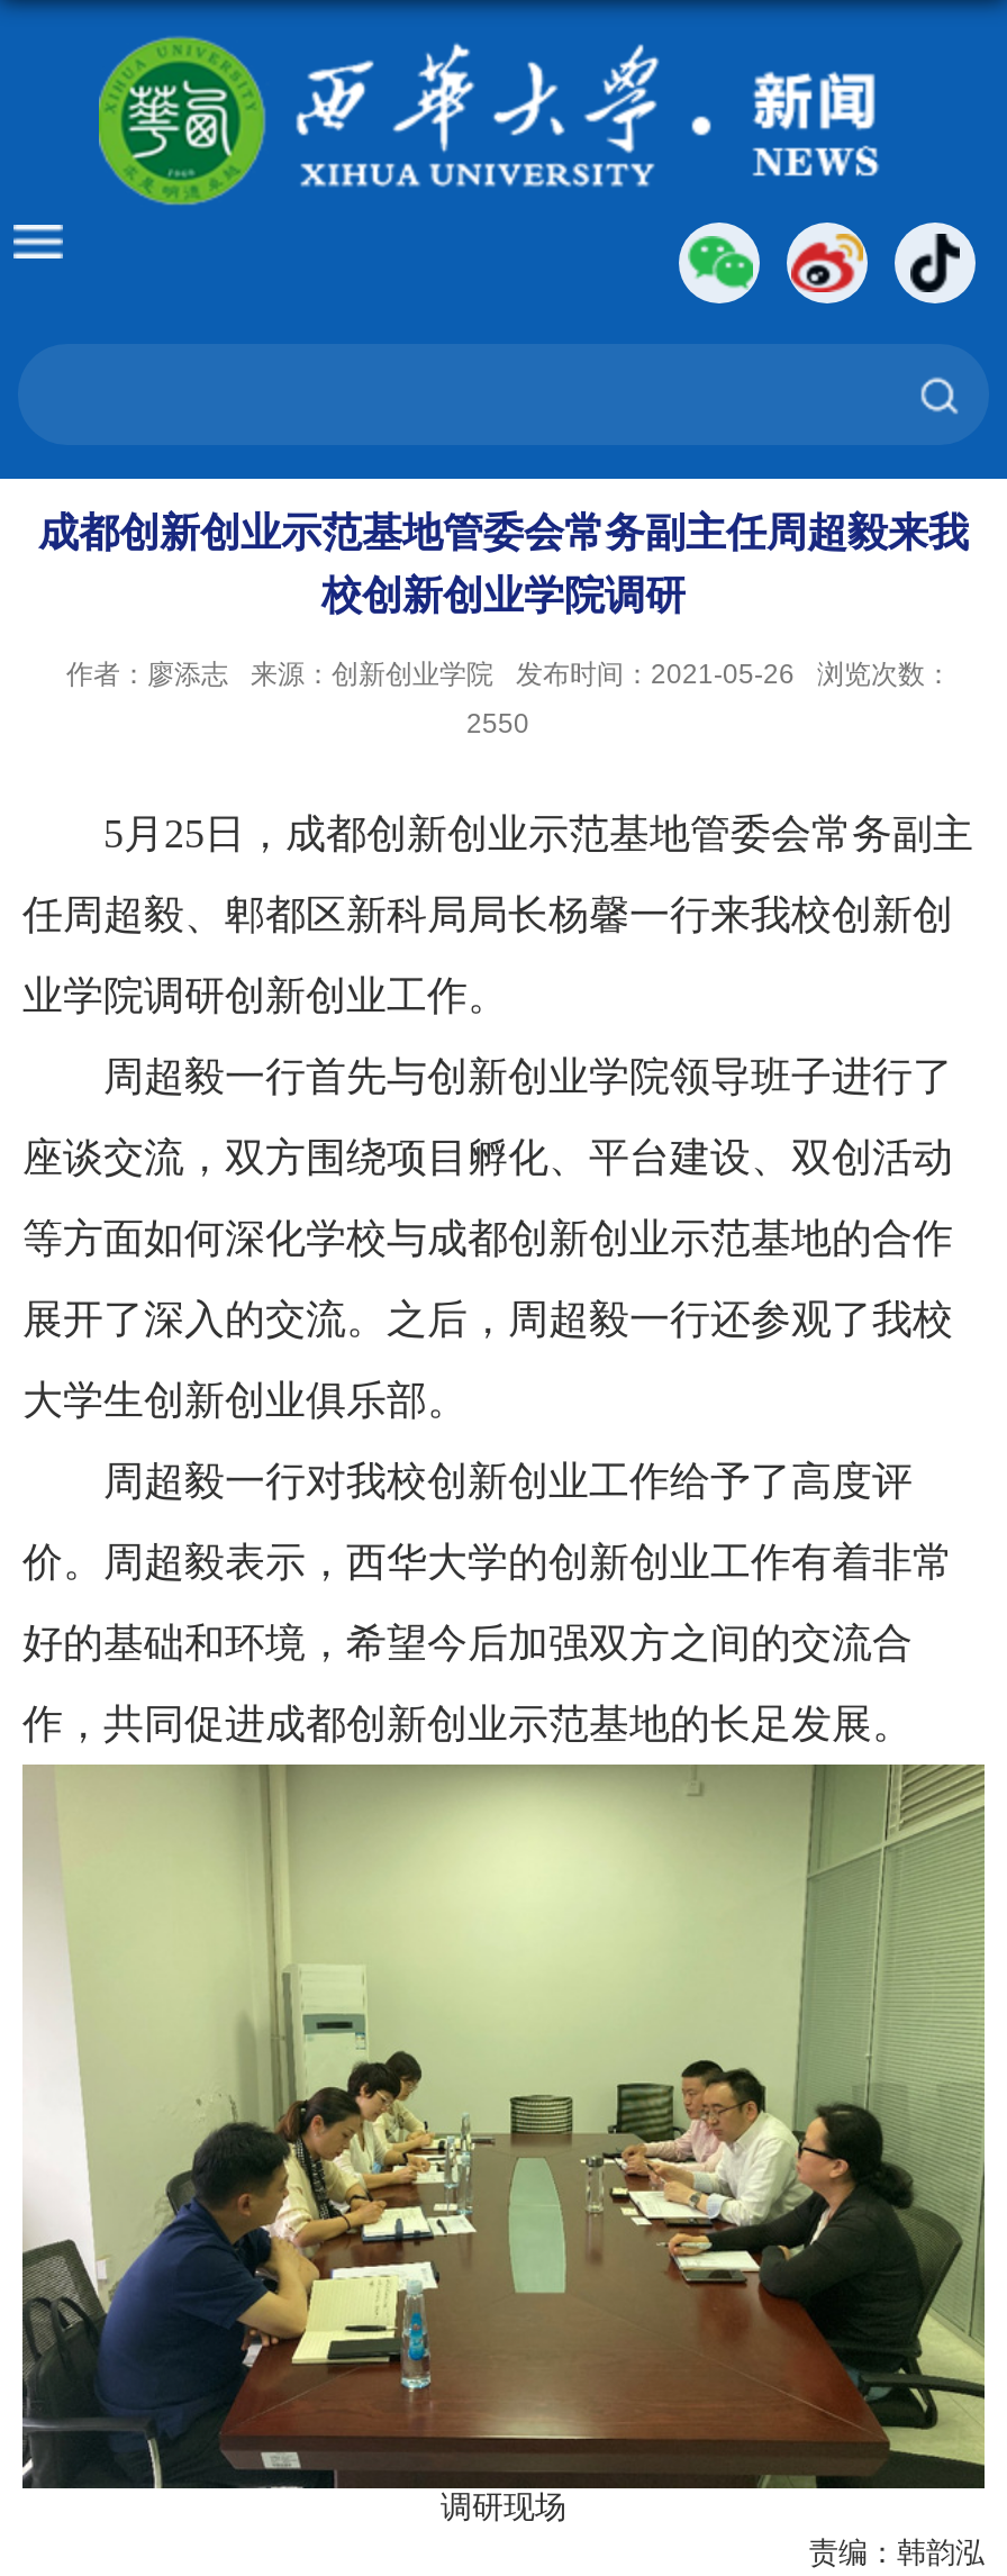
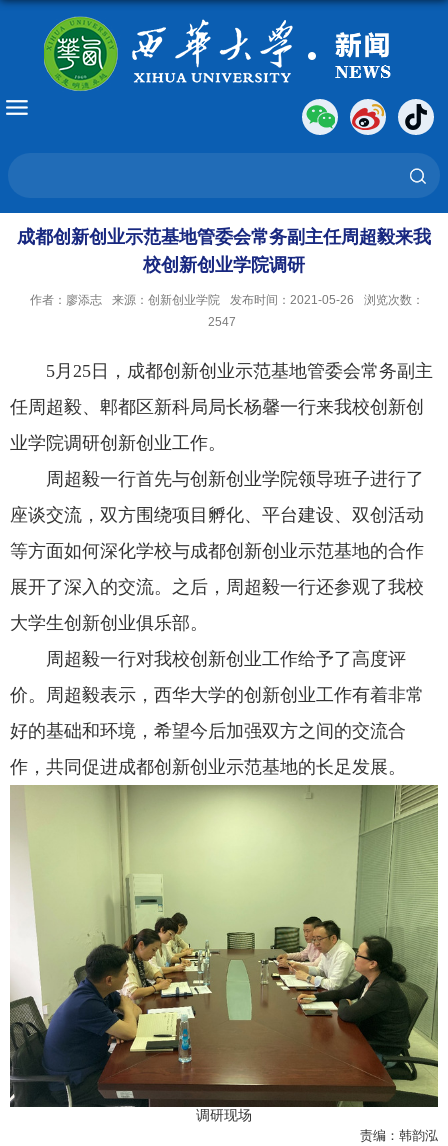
- 2550
+ 2547
